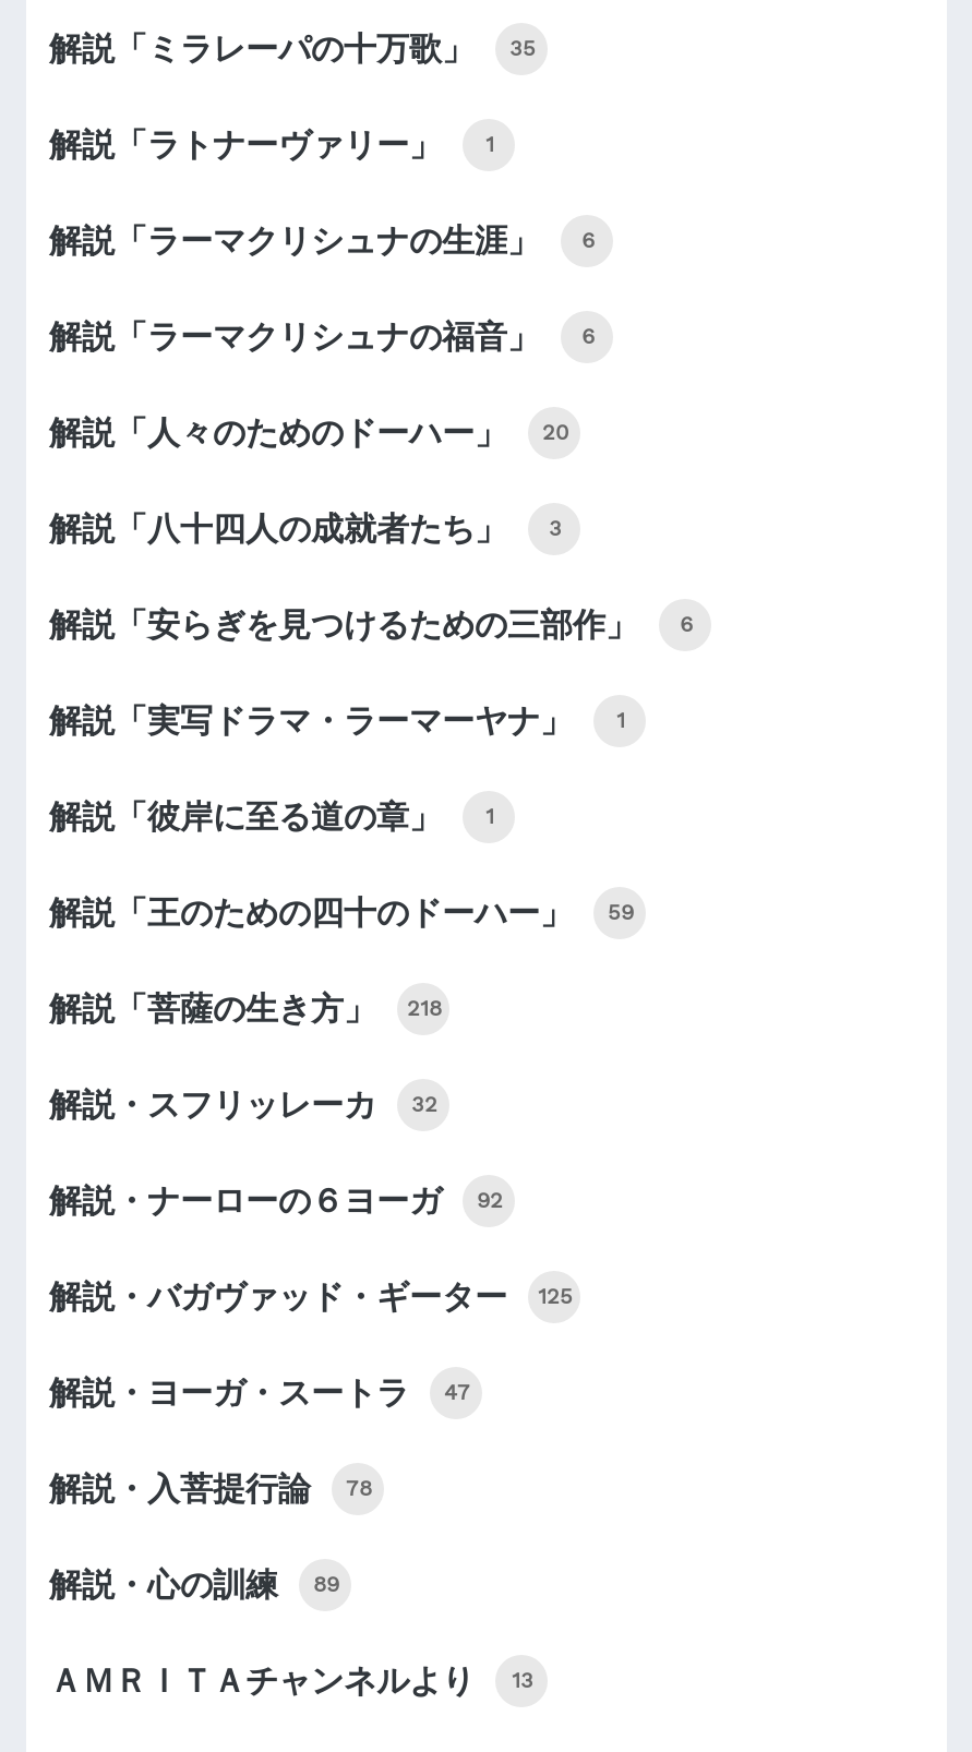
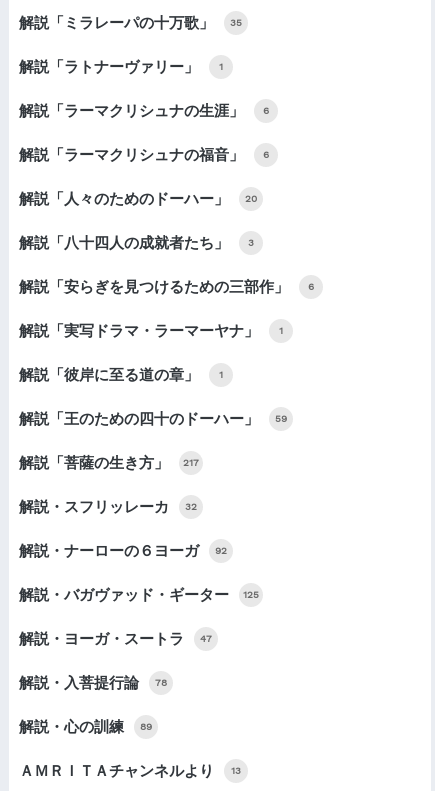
- 解説「菩薩の生き方」 218
+ 解説「菩薩の生き方」 217
